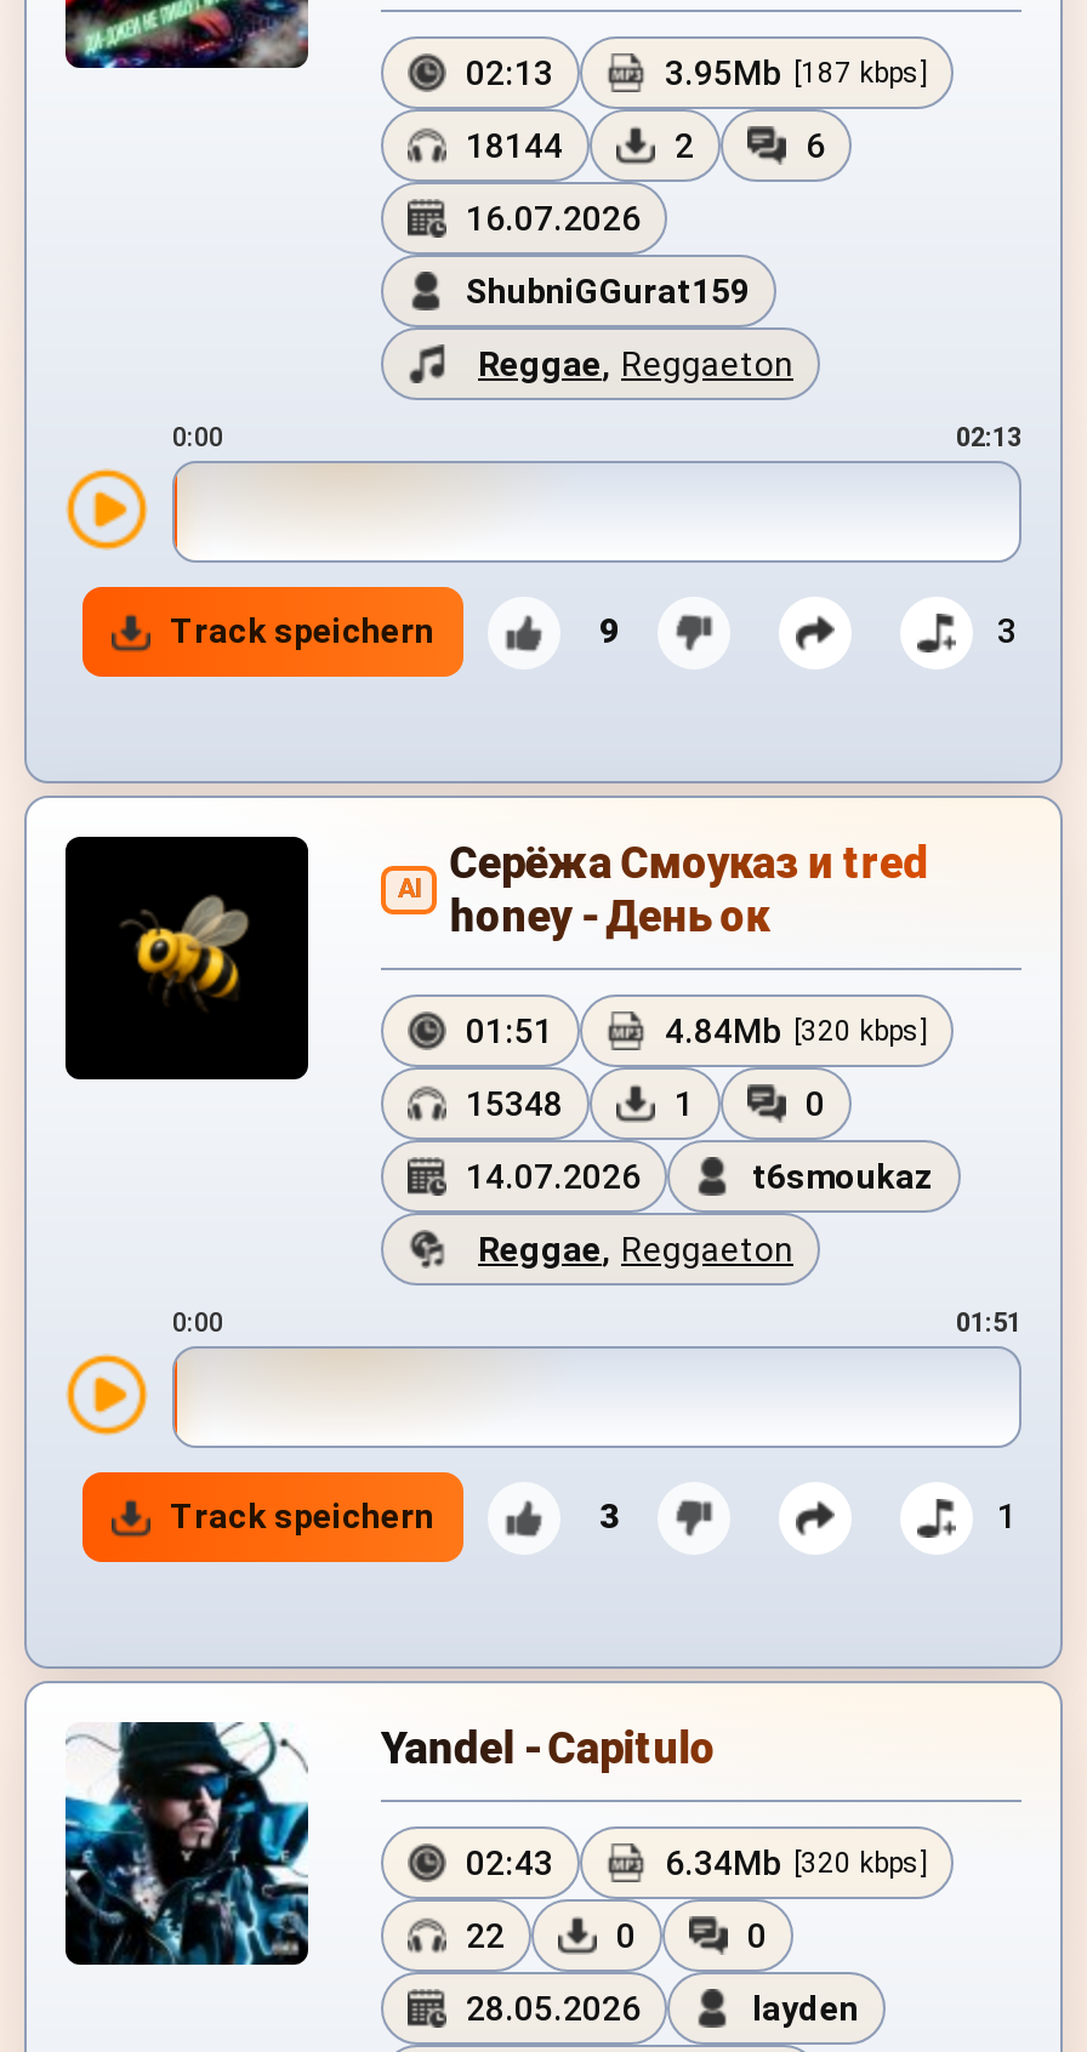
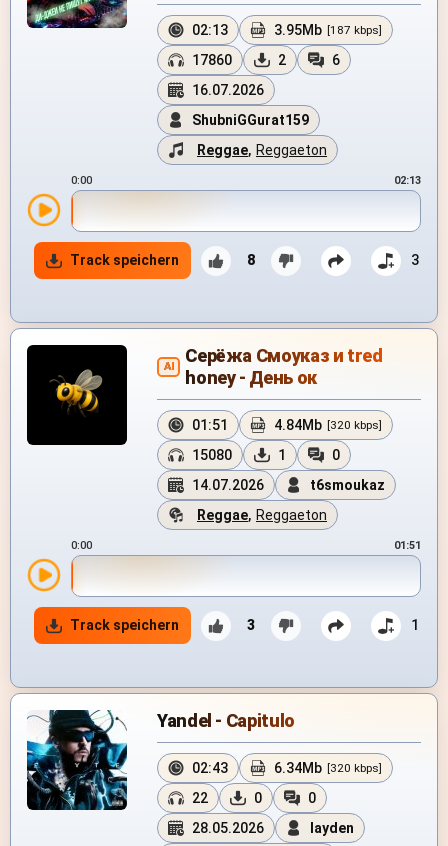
- 18144
+ 17860

- 9
+ 8

- 15348
+ 15080
